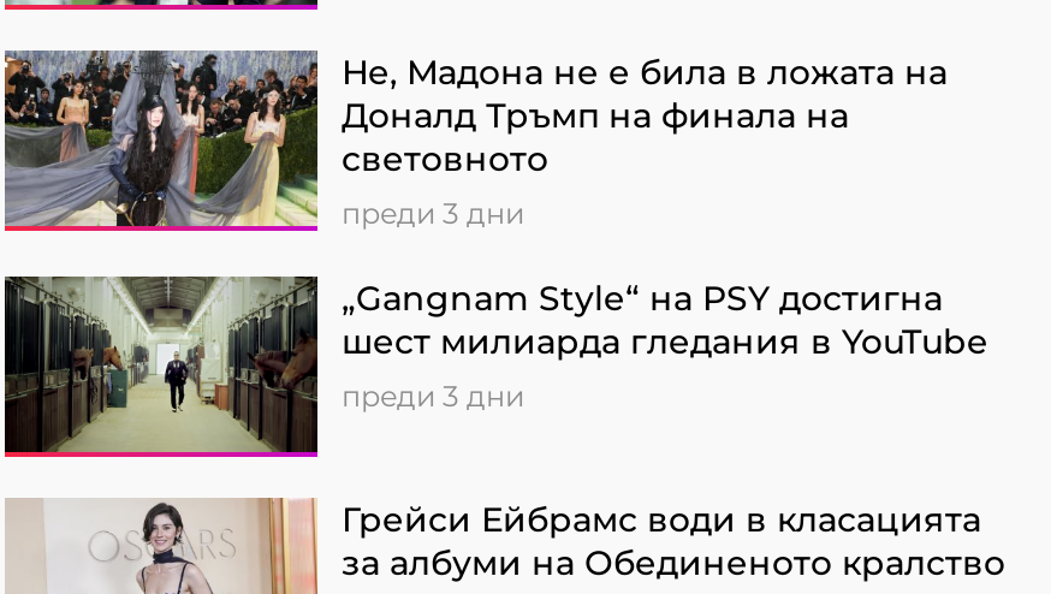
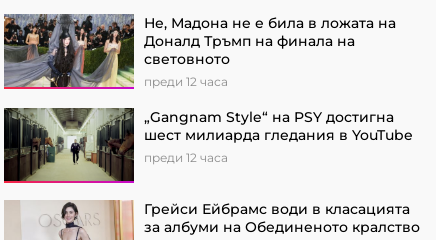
- преди 3 дни
+ преди 12 часа

- преди 3 дни
+ преди 12 часа
